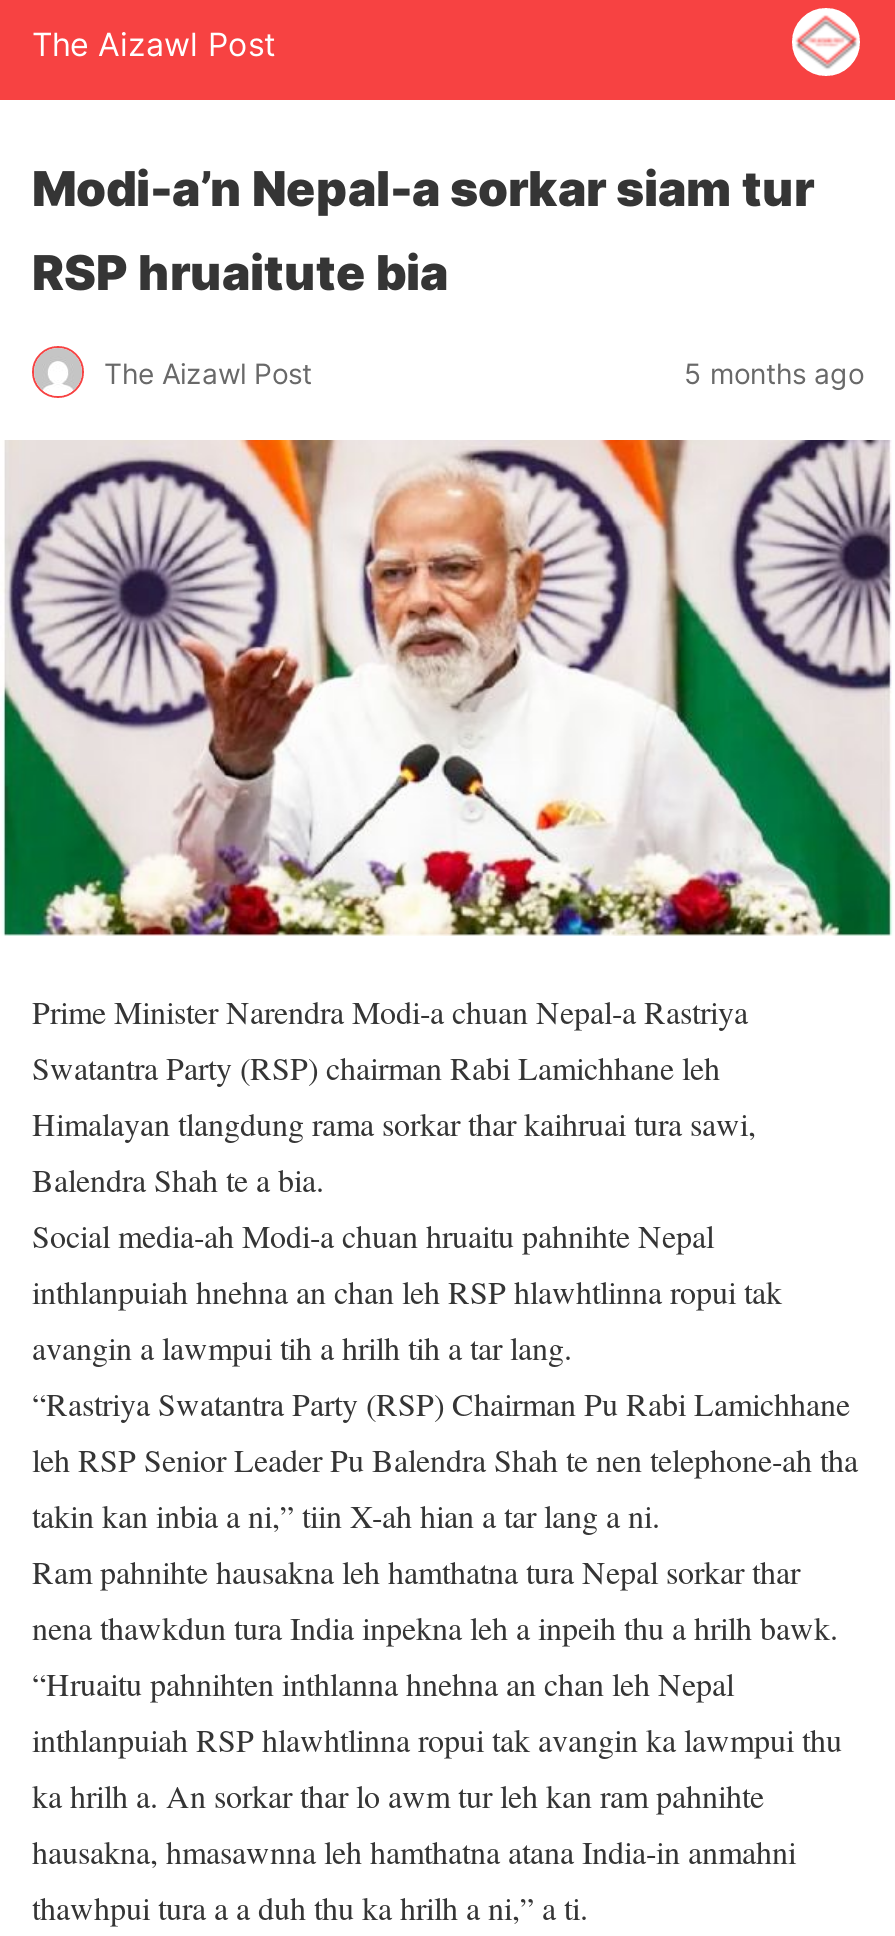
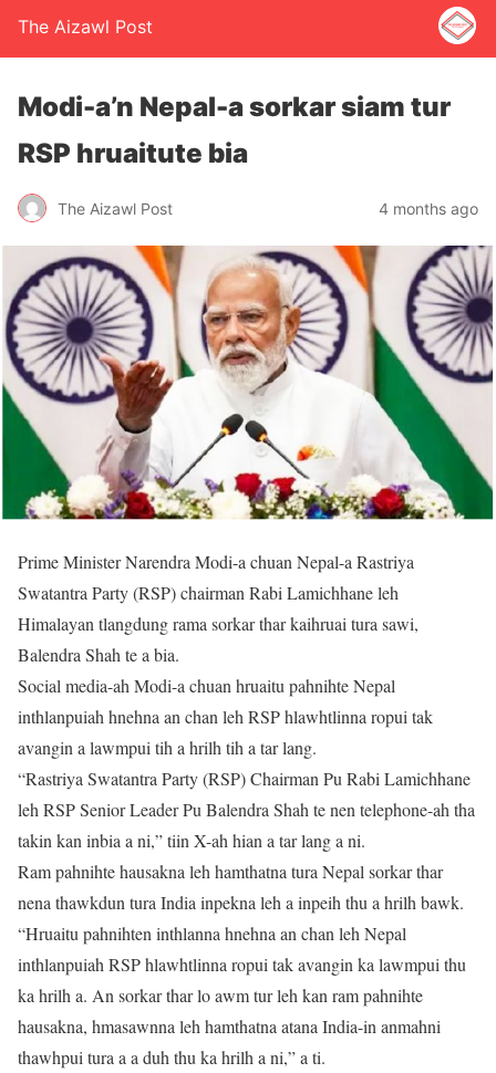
- 5 months ago
+ 4 months ago
